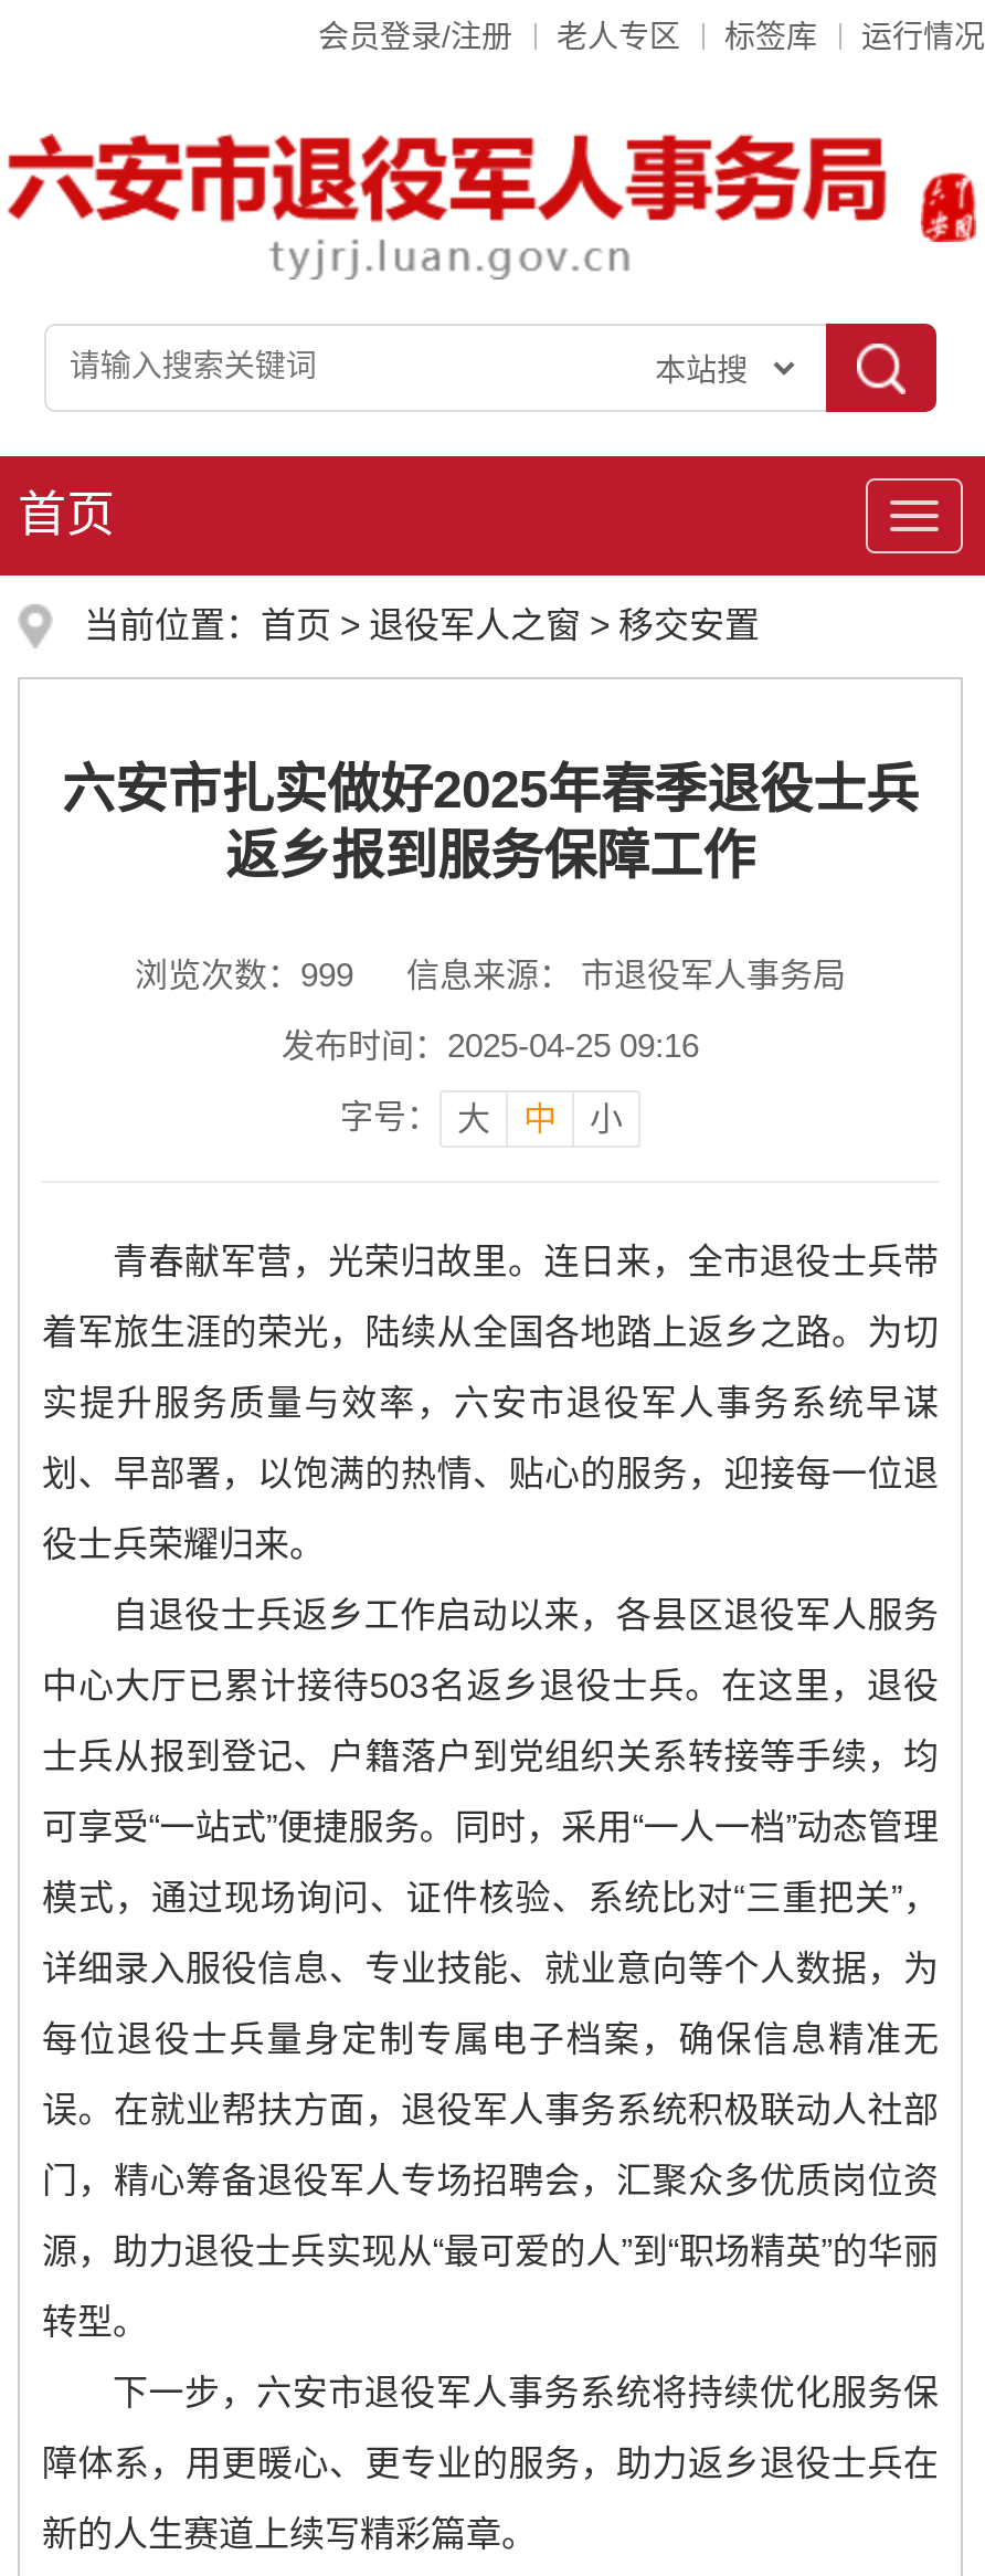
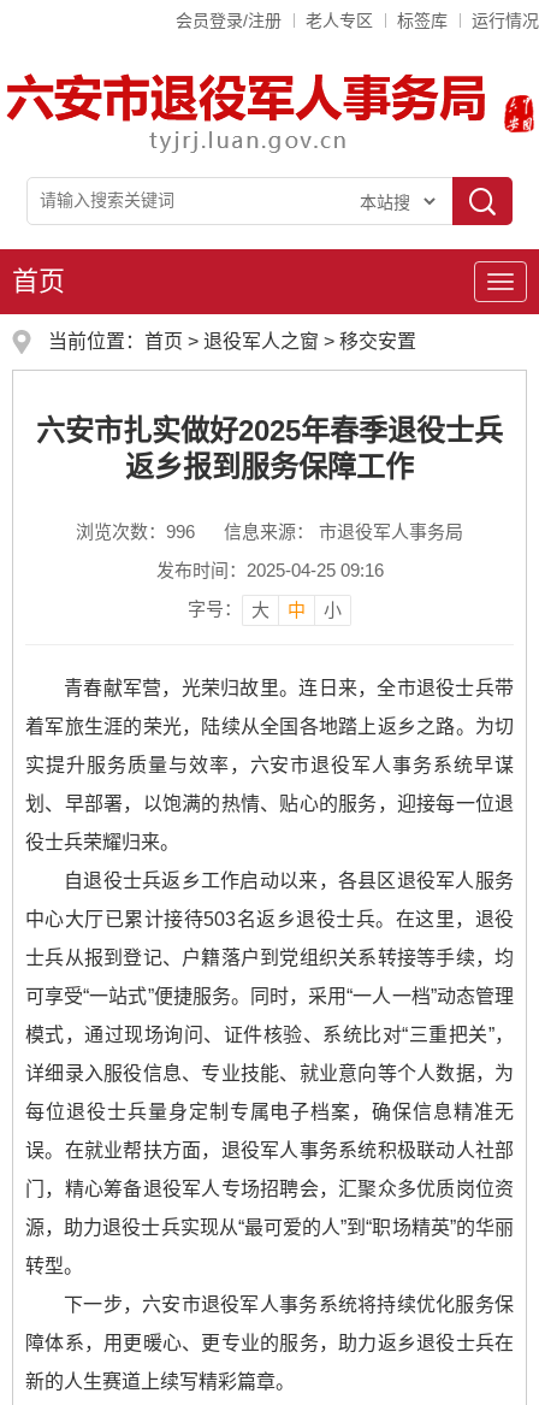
- 浏览次数：999 信息来源： 市退役军人事务局
+ 浏览次数：996 信息来源： 市退役军人事务局
